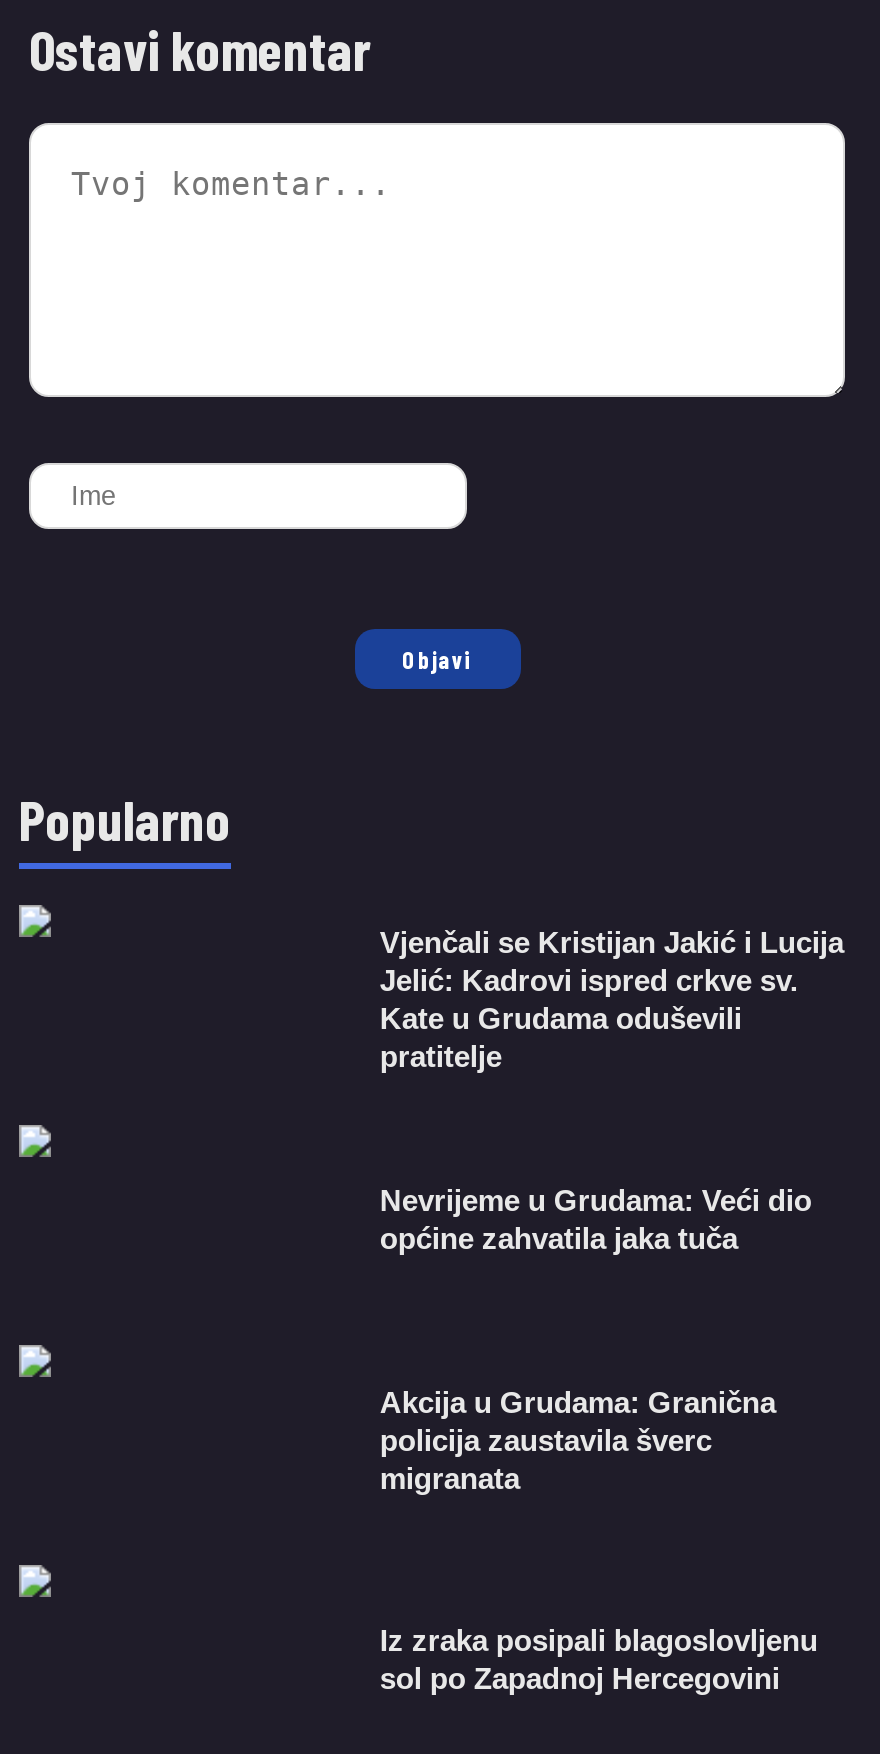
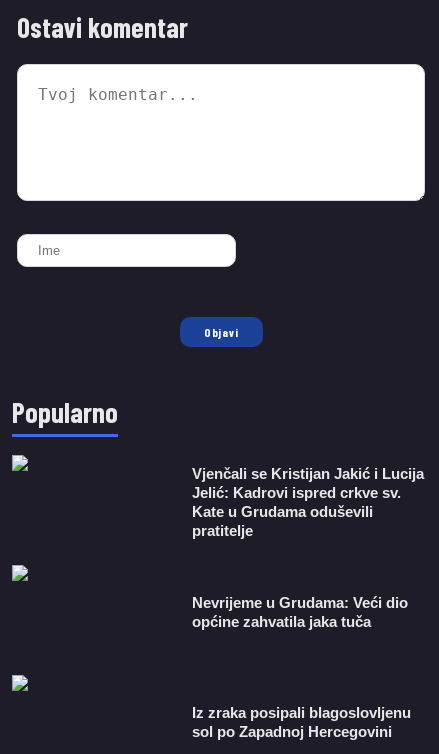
- Akcija u Grudama: Granična
- policija zaustavila šverc
- migranata
